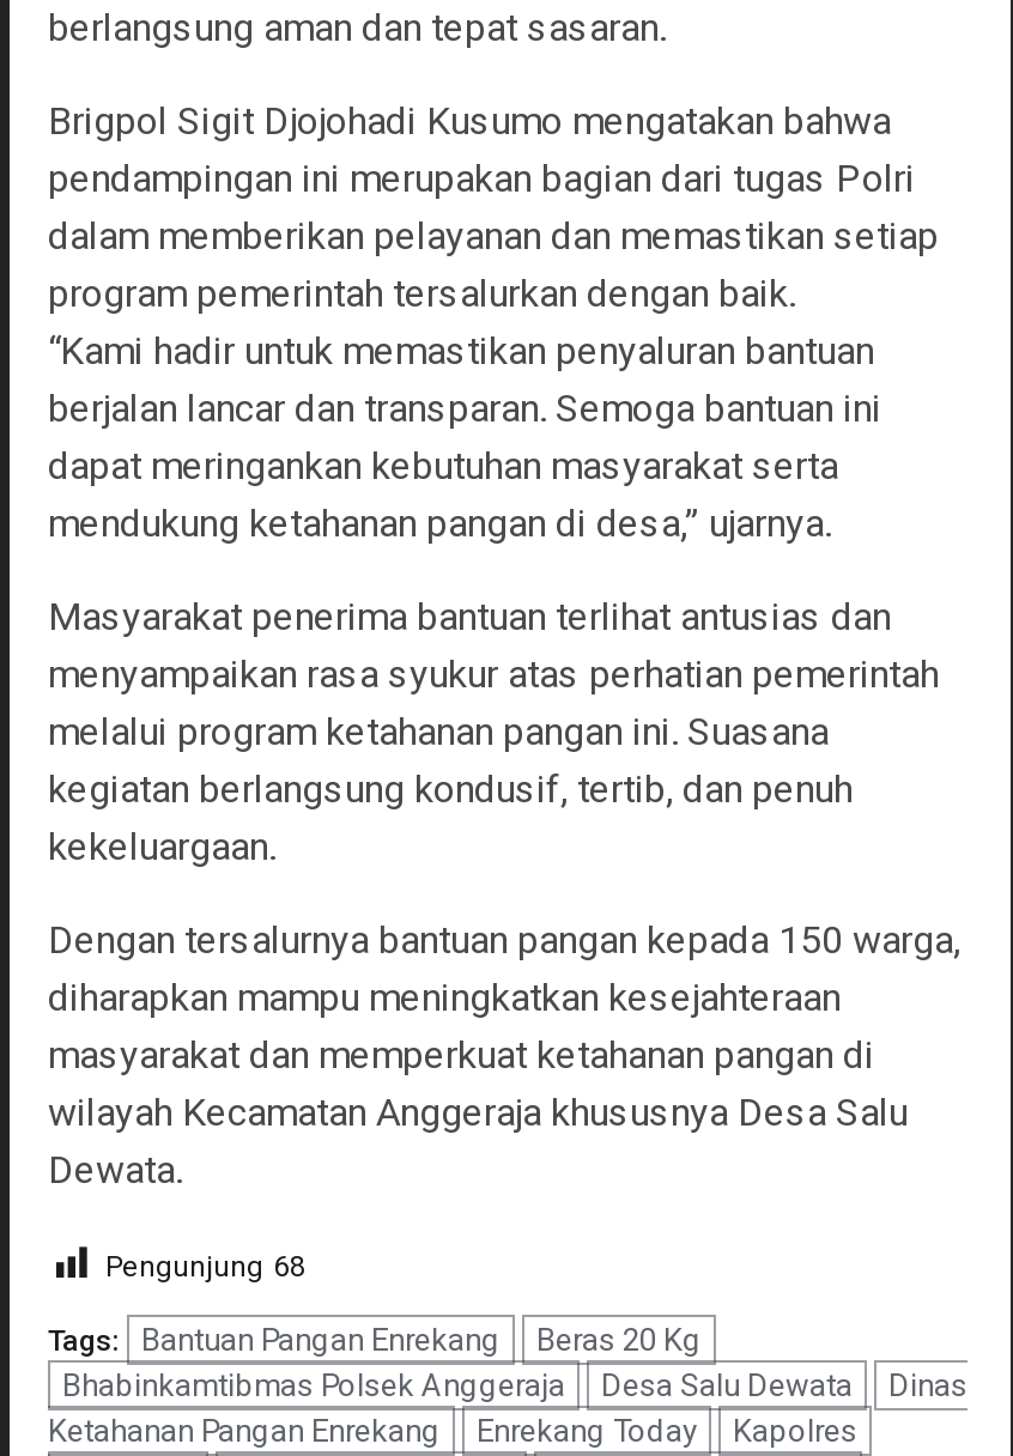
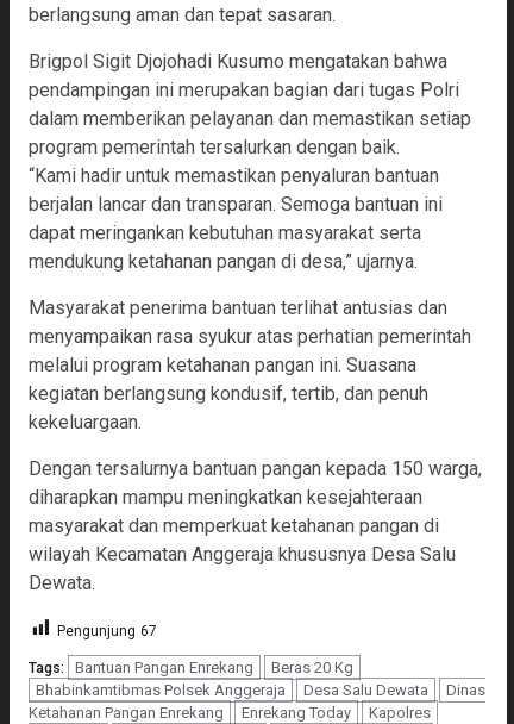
- Pengunjung 68
+ Pengunjung 67
